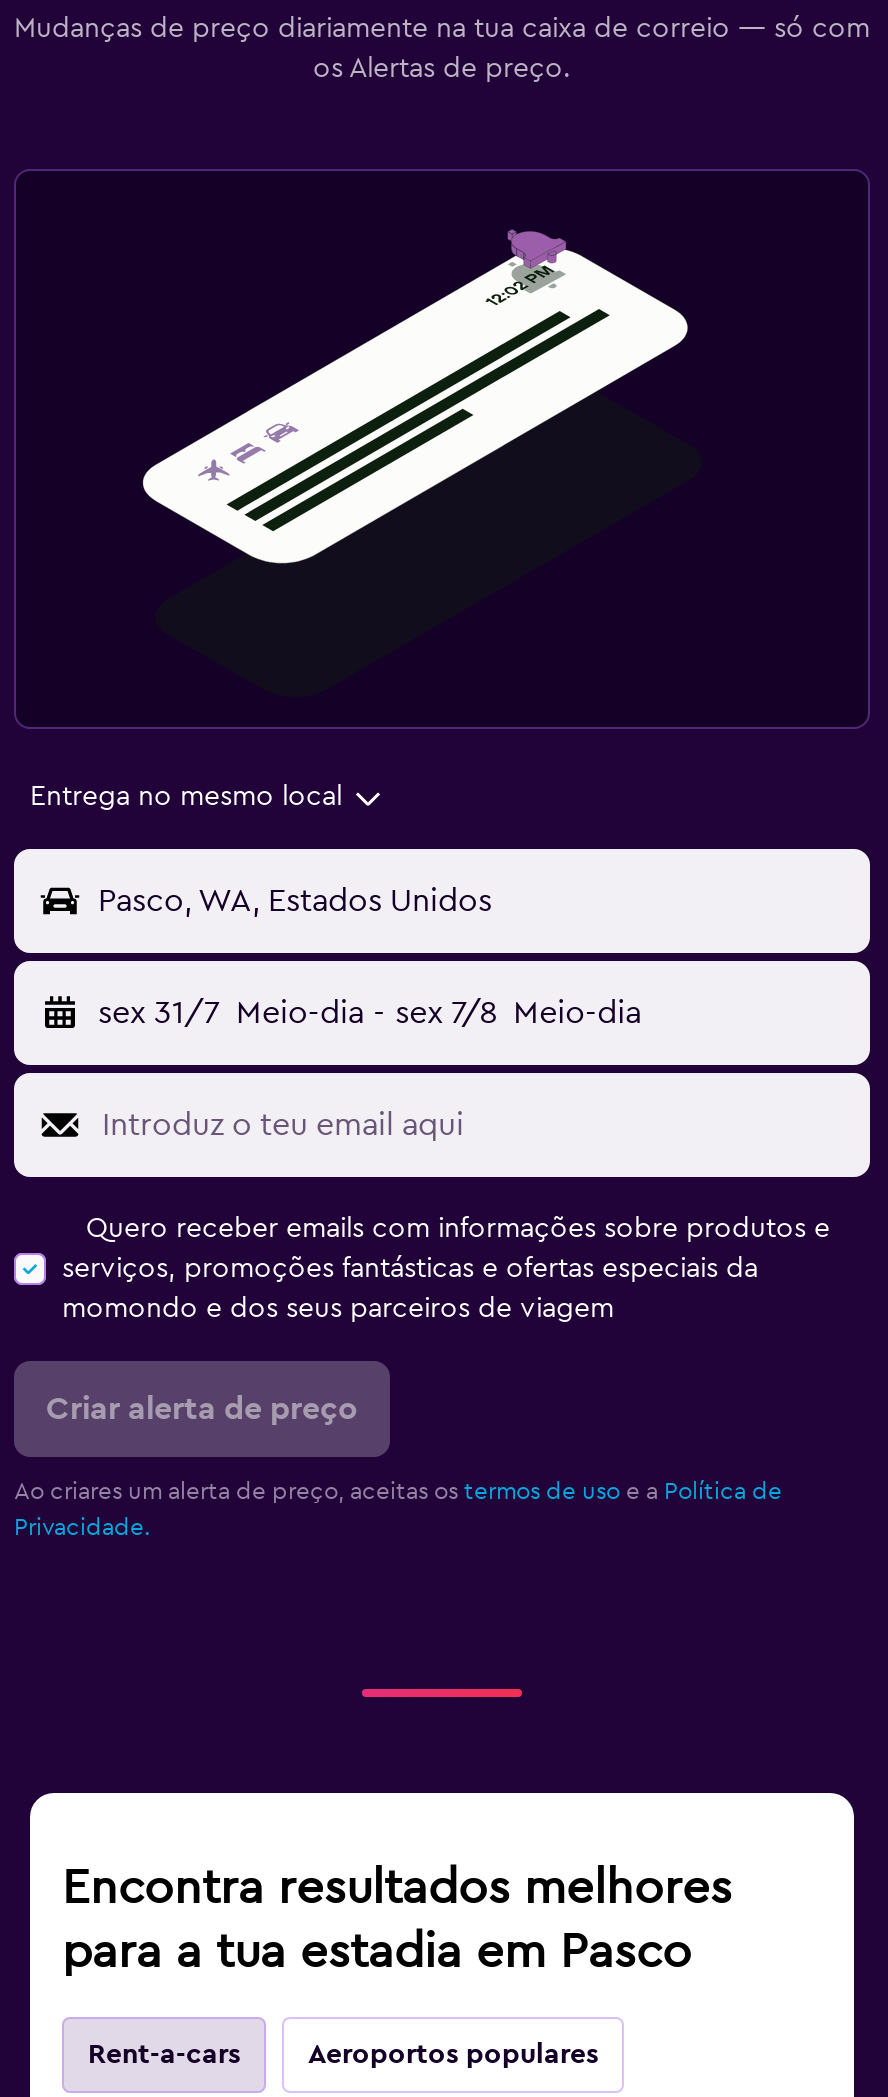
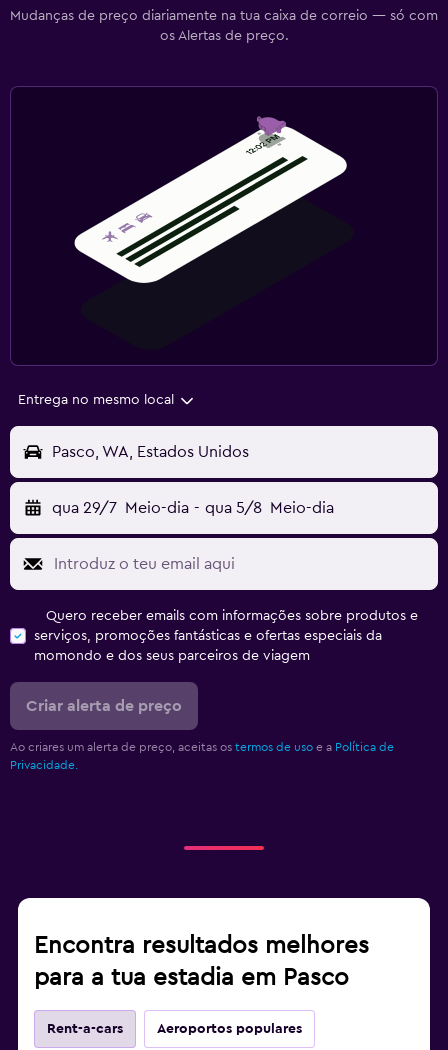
- sex 31/7 Meio-dia - sex 7/8 Meio-dia
+ qua 29/7 Meio-dia - qua 5/8 Meio-dia
